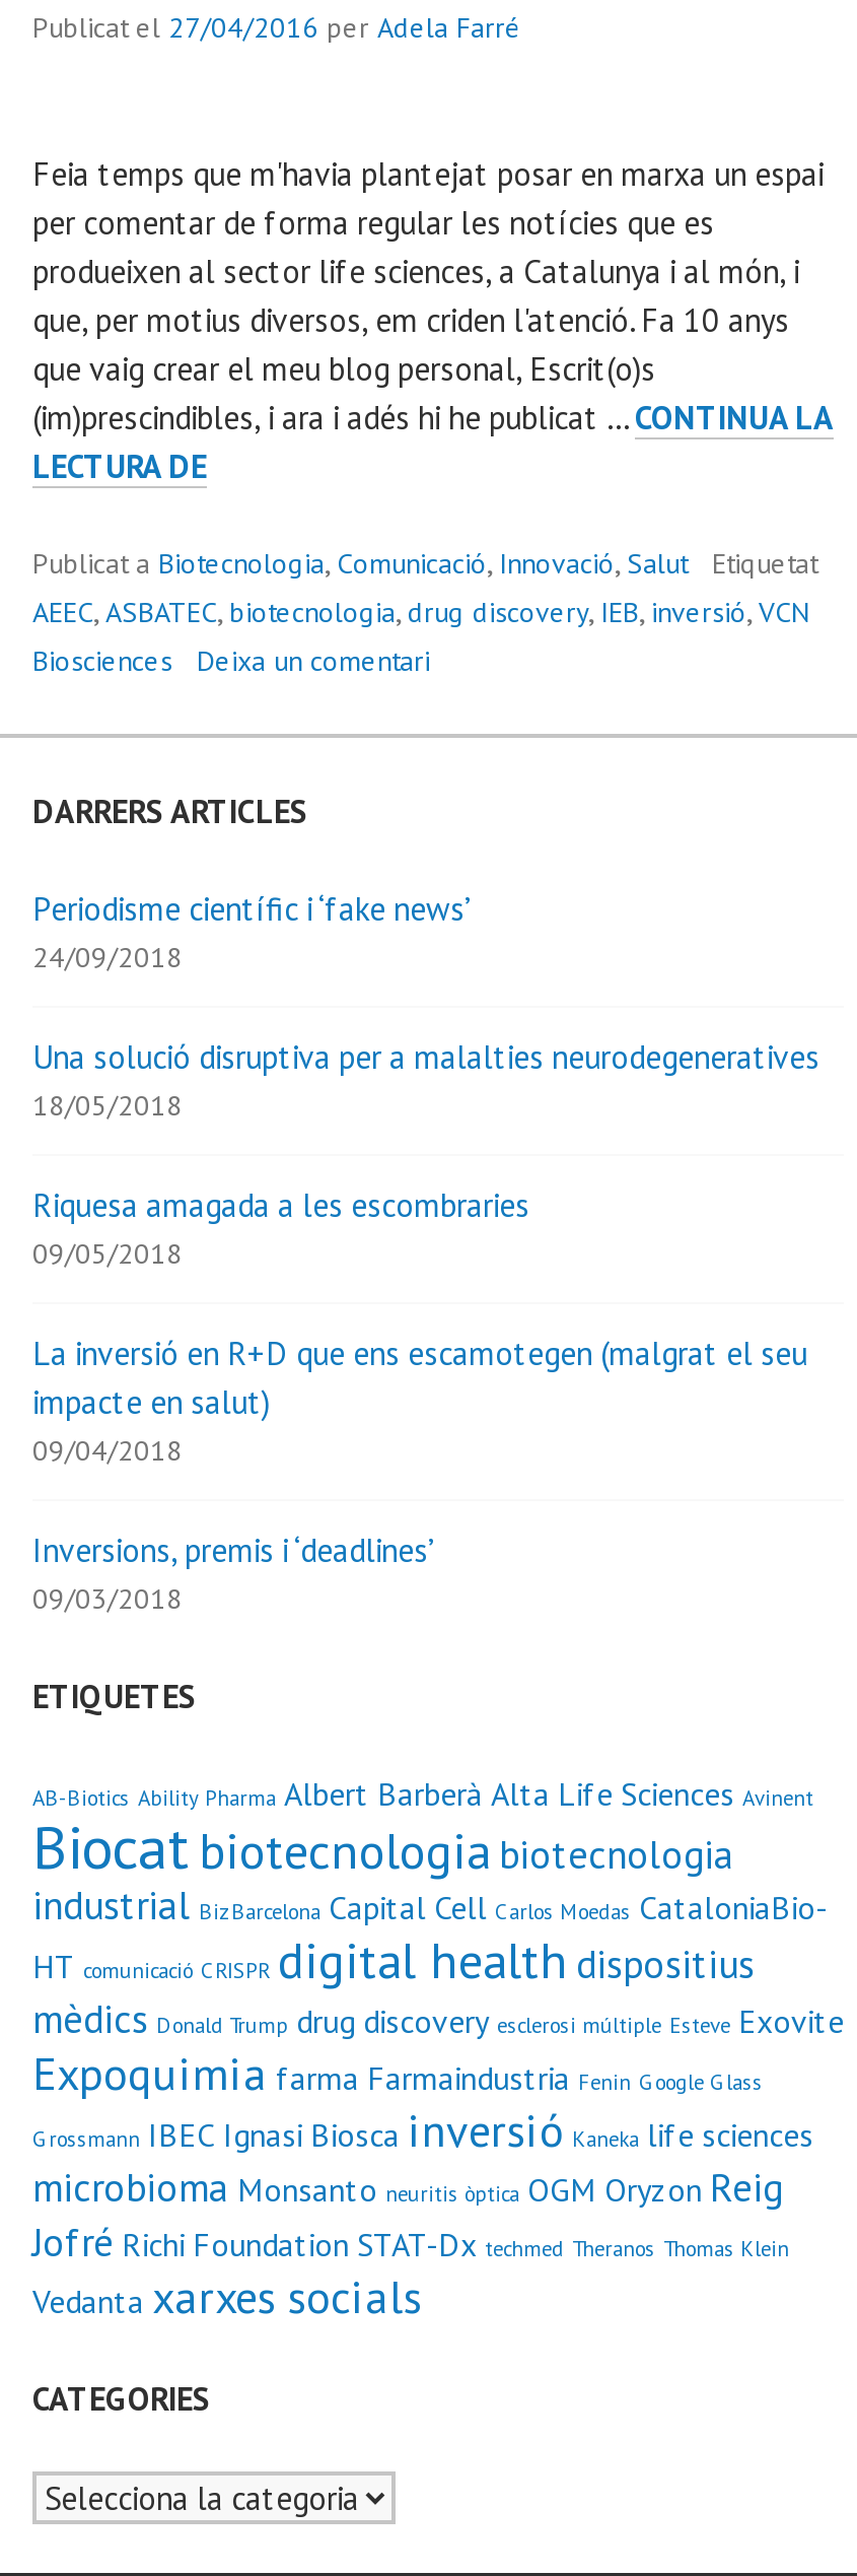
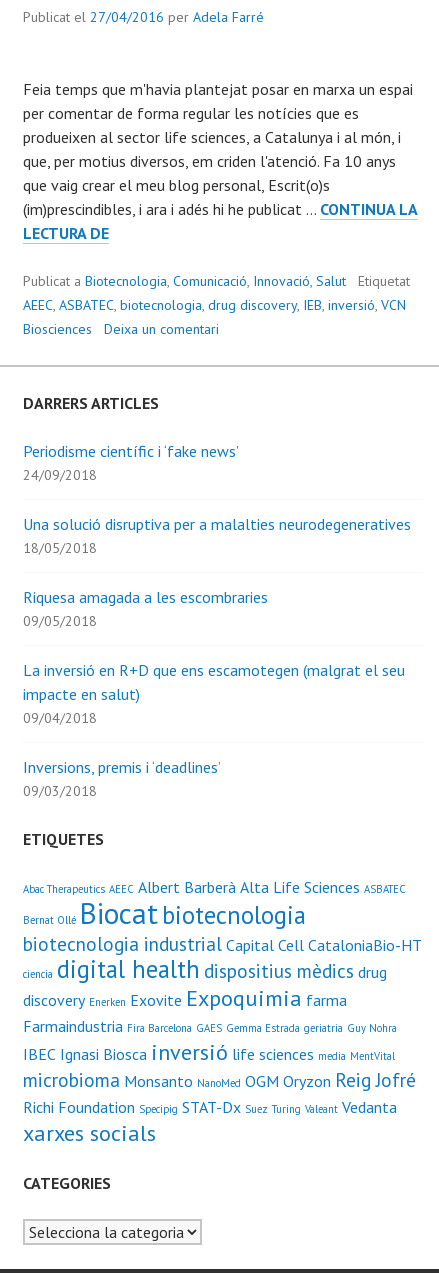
- AB-Biotics Ability Pharma Albert Barberà Alta Life Sciences Avinent
- Biocat biotecnologia biotecnologia
- industrial BizBarcelona Capital Cell Carlos Moedas CataloniaBio-
- HT comunicació CRISPR digital health dispositius
- mèdics Donald Trump drug discovery esclerosi múltiple Esteve Exovite
- Expoquimia farma Farmaindustria Fenin Google Glass
- Grossmann IBEC Ignasi Biosca inversió Kaneka life sciences
- microbioma Monsanto neuritis òptica OGM Oryzon Reig
- Jofré Richi Foundation STAT-Dx techmed Theranos Thomas Klein
- Vedanta xarxes socials
+ Abac Therapeutics AEEC Albert Barberà Alta Life Sciences ASBATEC
+ Bernat Ollé Biocat biotecnologia
+ biotecnologia industrial Capital Cell CataloniaBio-HT
+ ciencia digital health dispositius mèdics drug
+ discovery Enerken Exovite Expoquimia farma
+ Farmaindustria Fira Barcelona GAES Gemma Estrada geriatria Guy Nohra
+ IBEC Ignasi Biosca inversió life sciences media MentVital
+ microbioma Monsanto NanoMed OGM Oryzon Reig Jofré
+ Richi Foundation Specipig STAT-Dx Suez Turing Valeant Vedanta
+ xarxes socials
